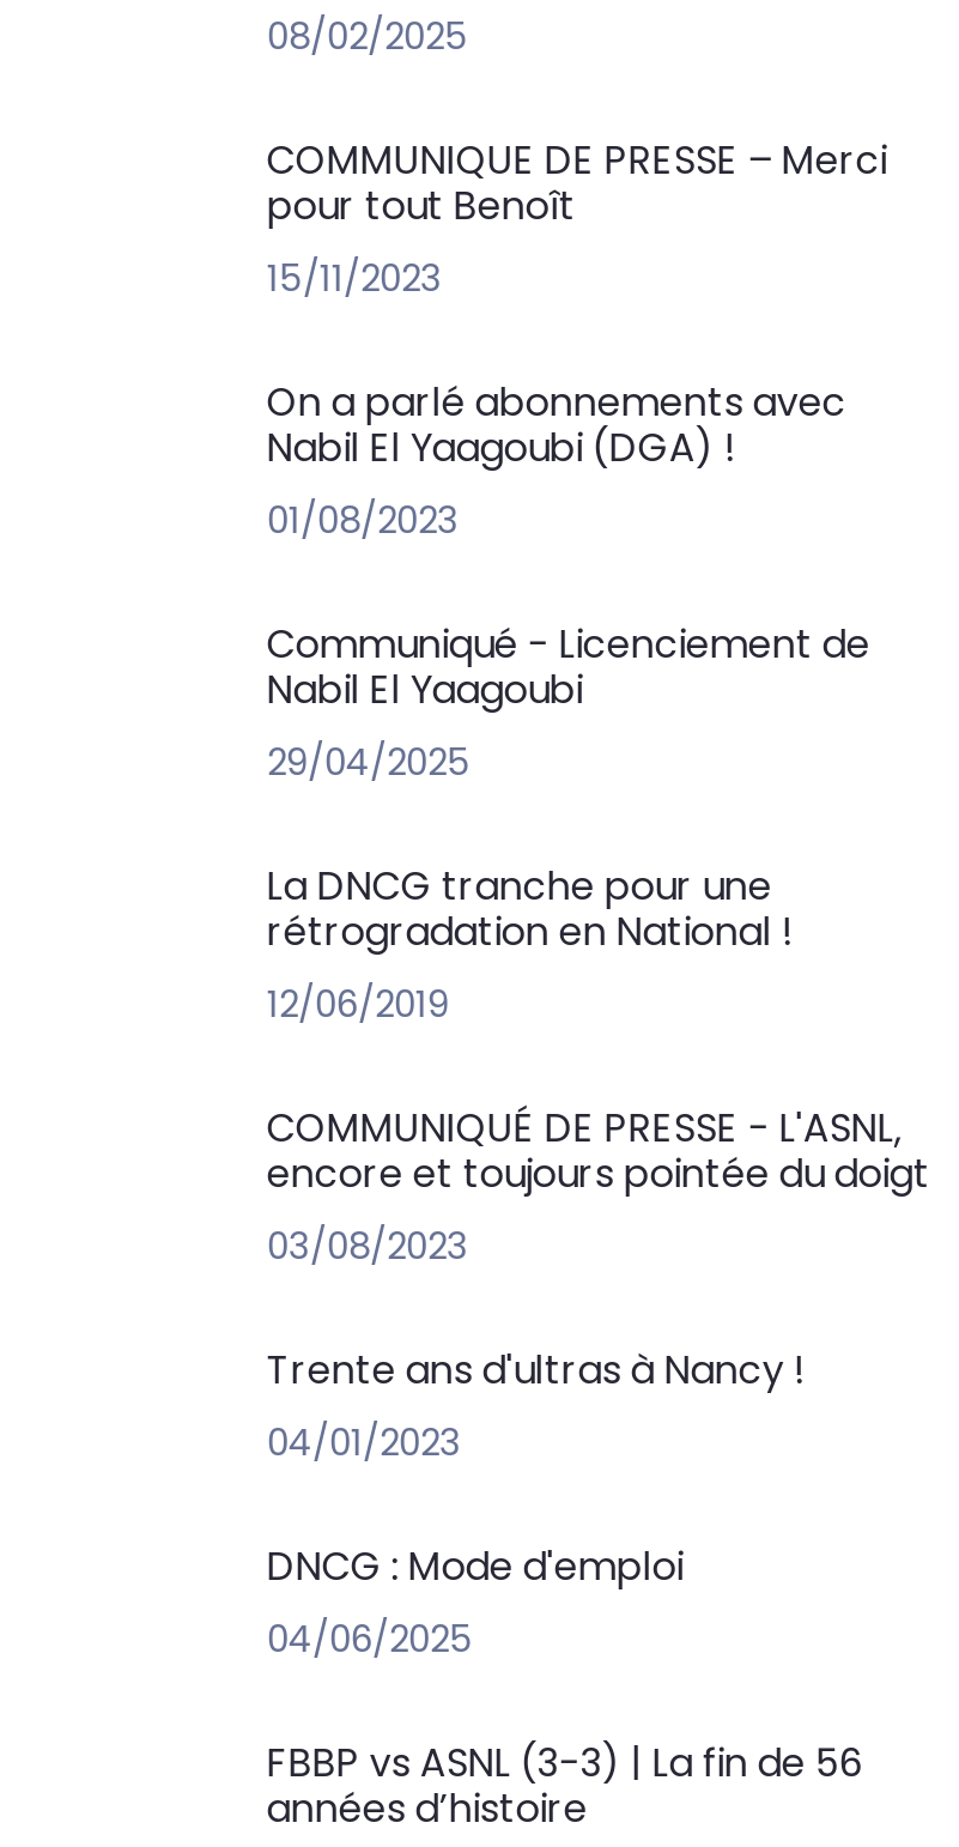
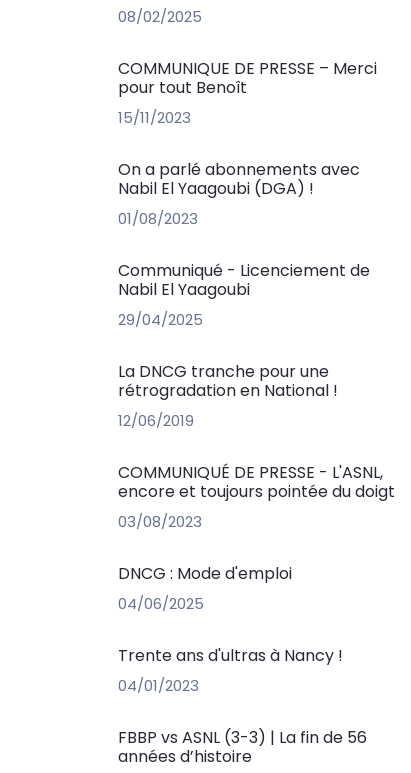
moved down: Trente ans d'ultras à Nancy ! | 04/01/2023

moved up: DNCG : Mode d'emploi | 04/06/2025
